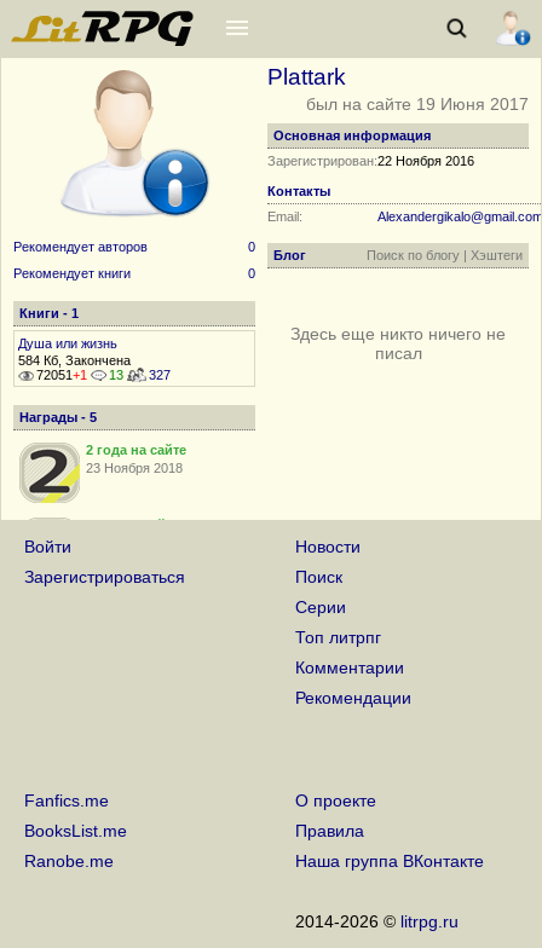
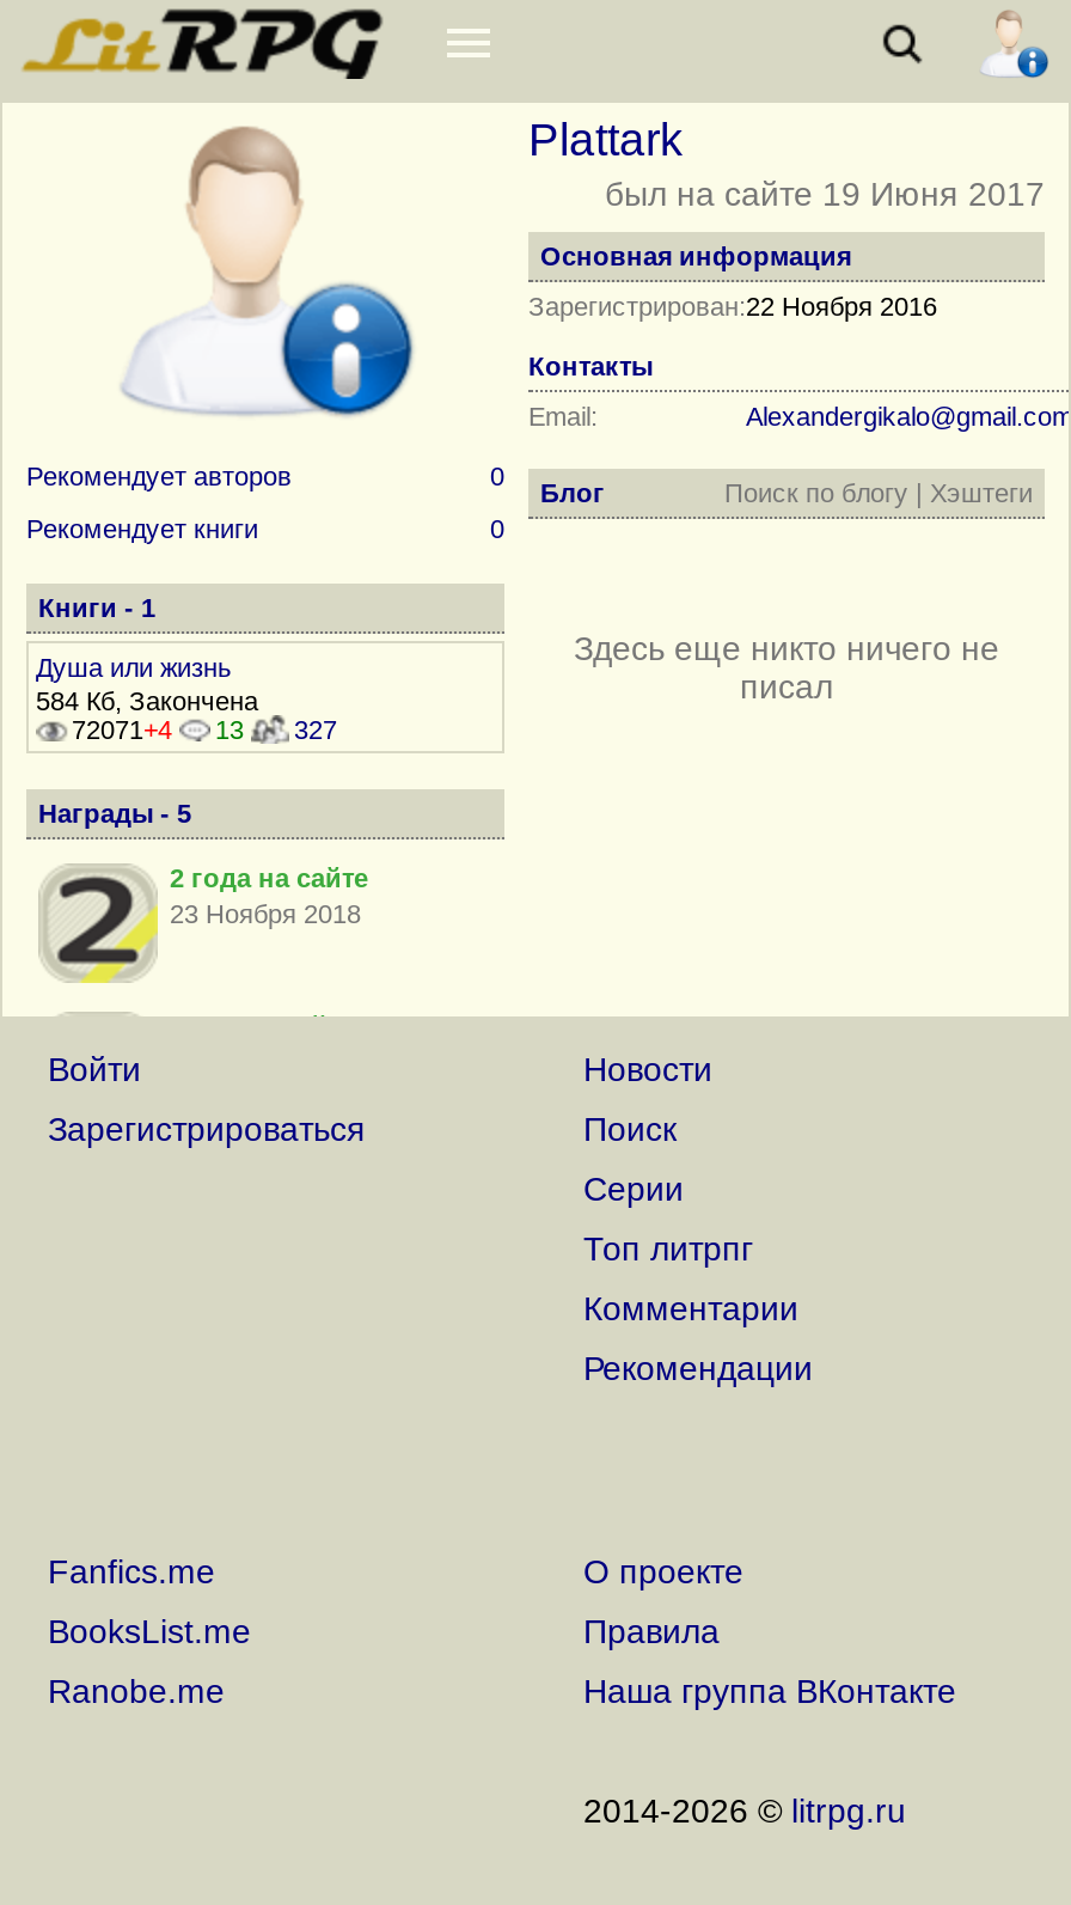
- 72051+1 13 327
+ 72071+4 13 327
